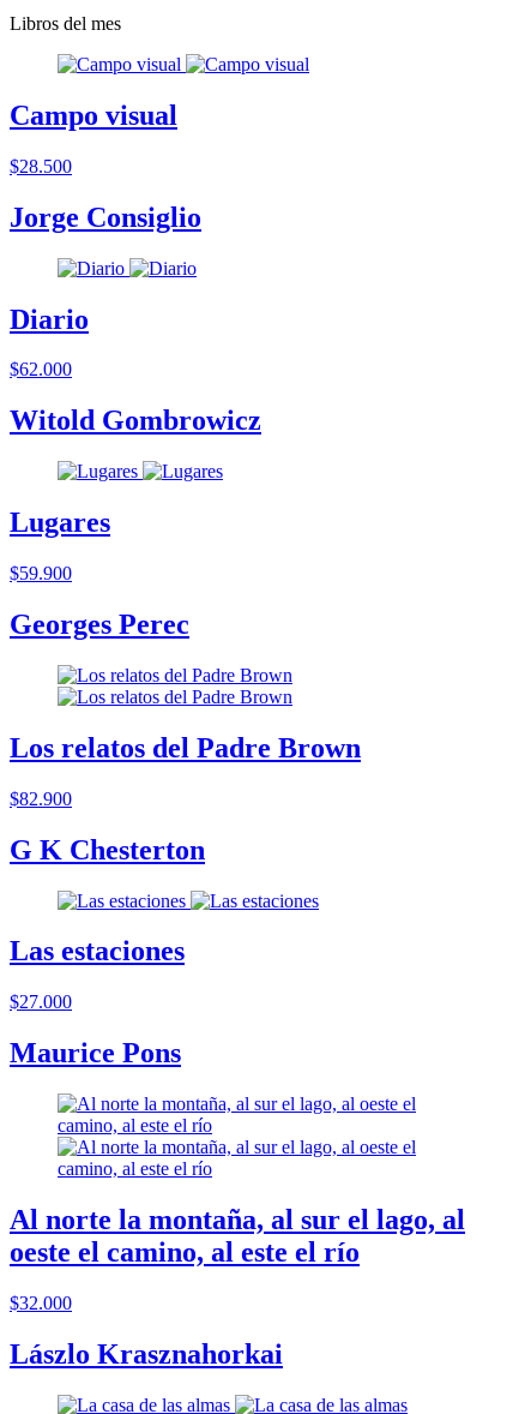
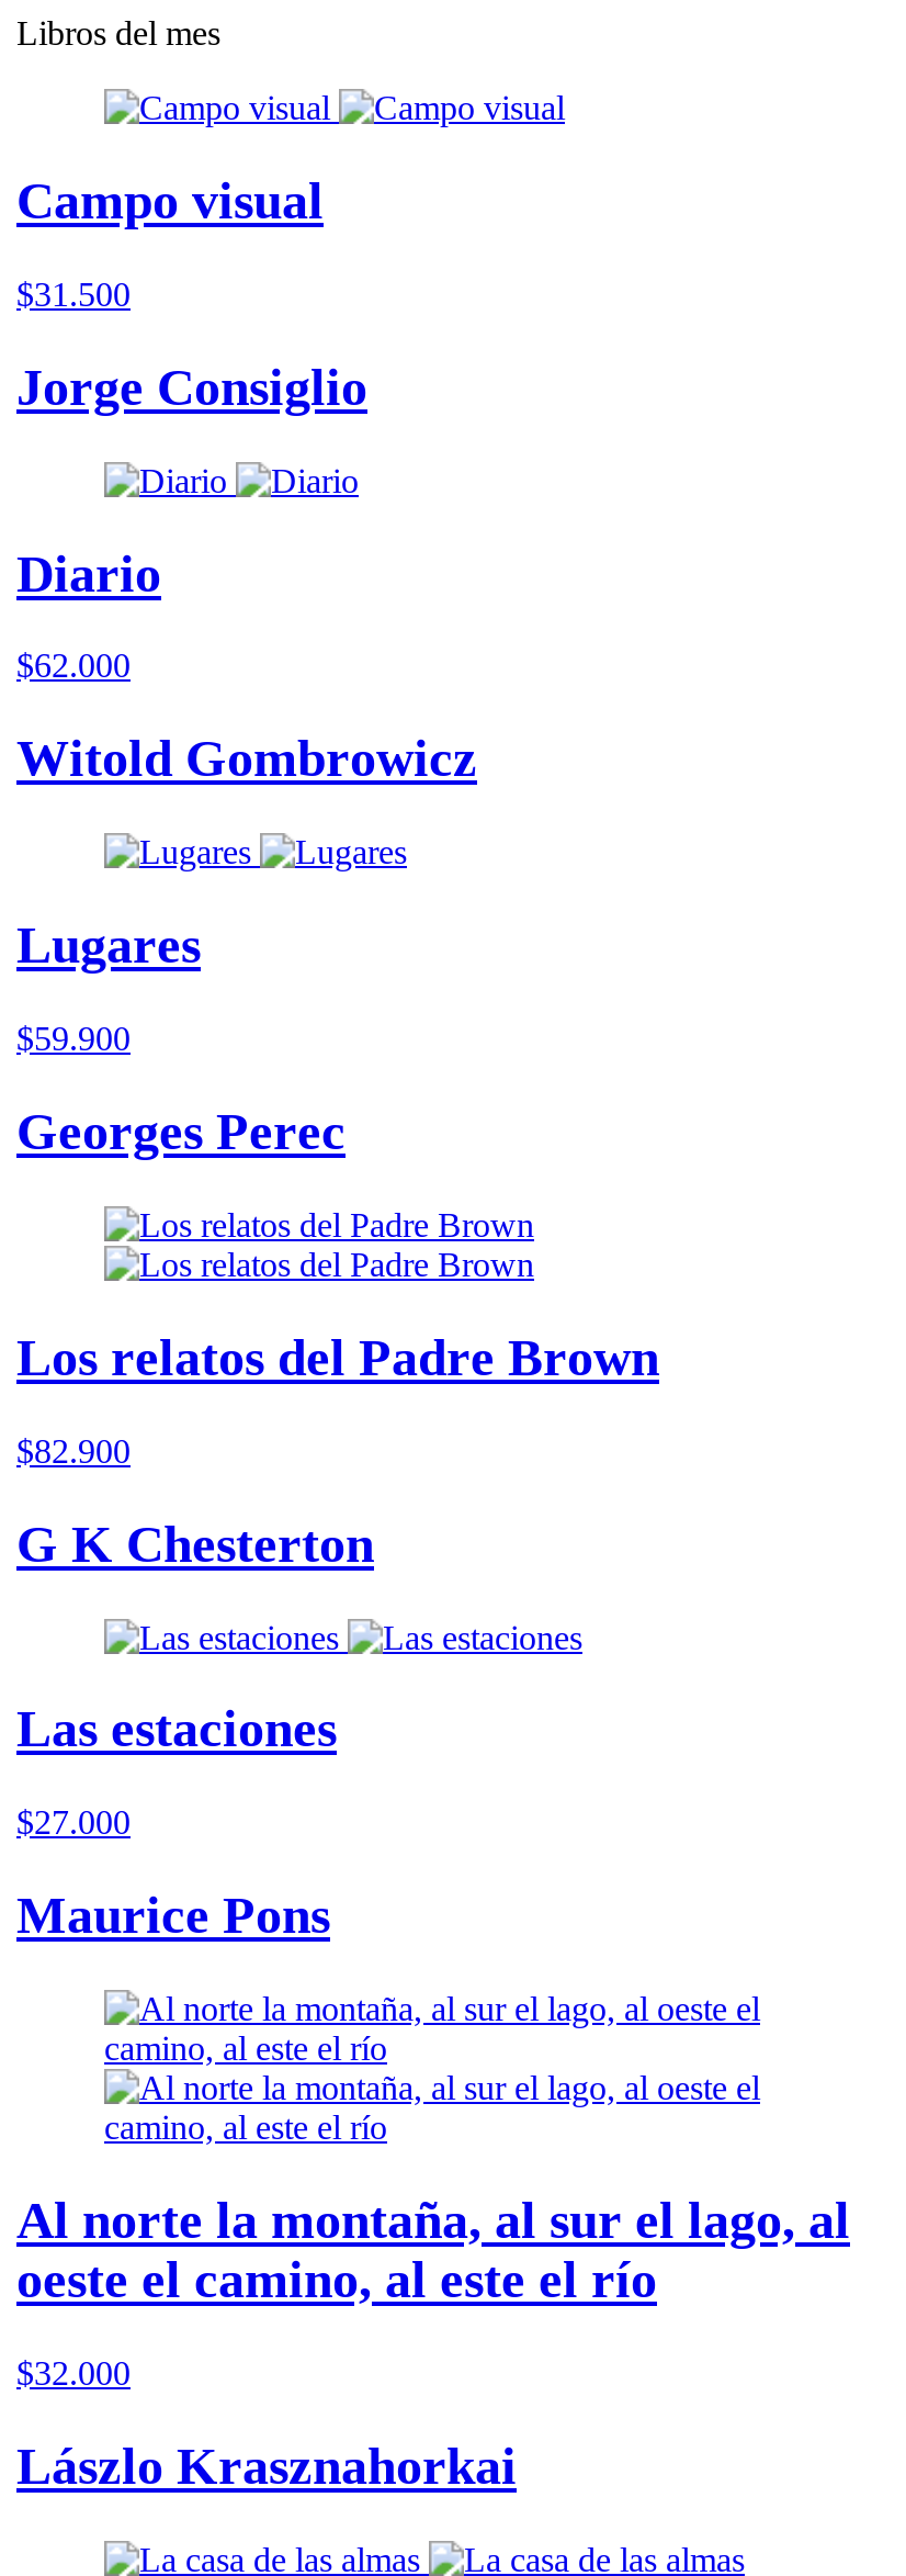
- $28.500
+ $31.500
